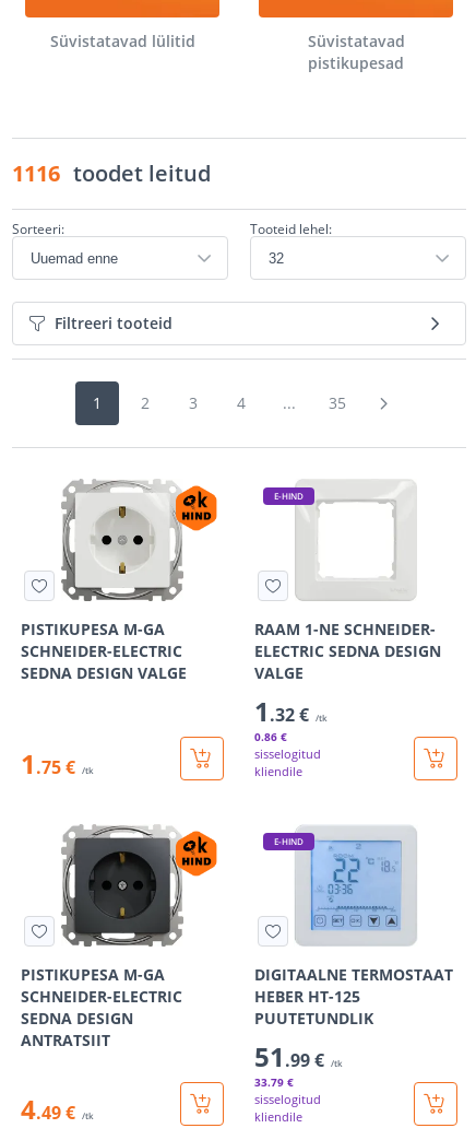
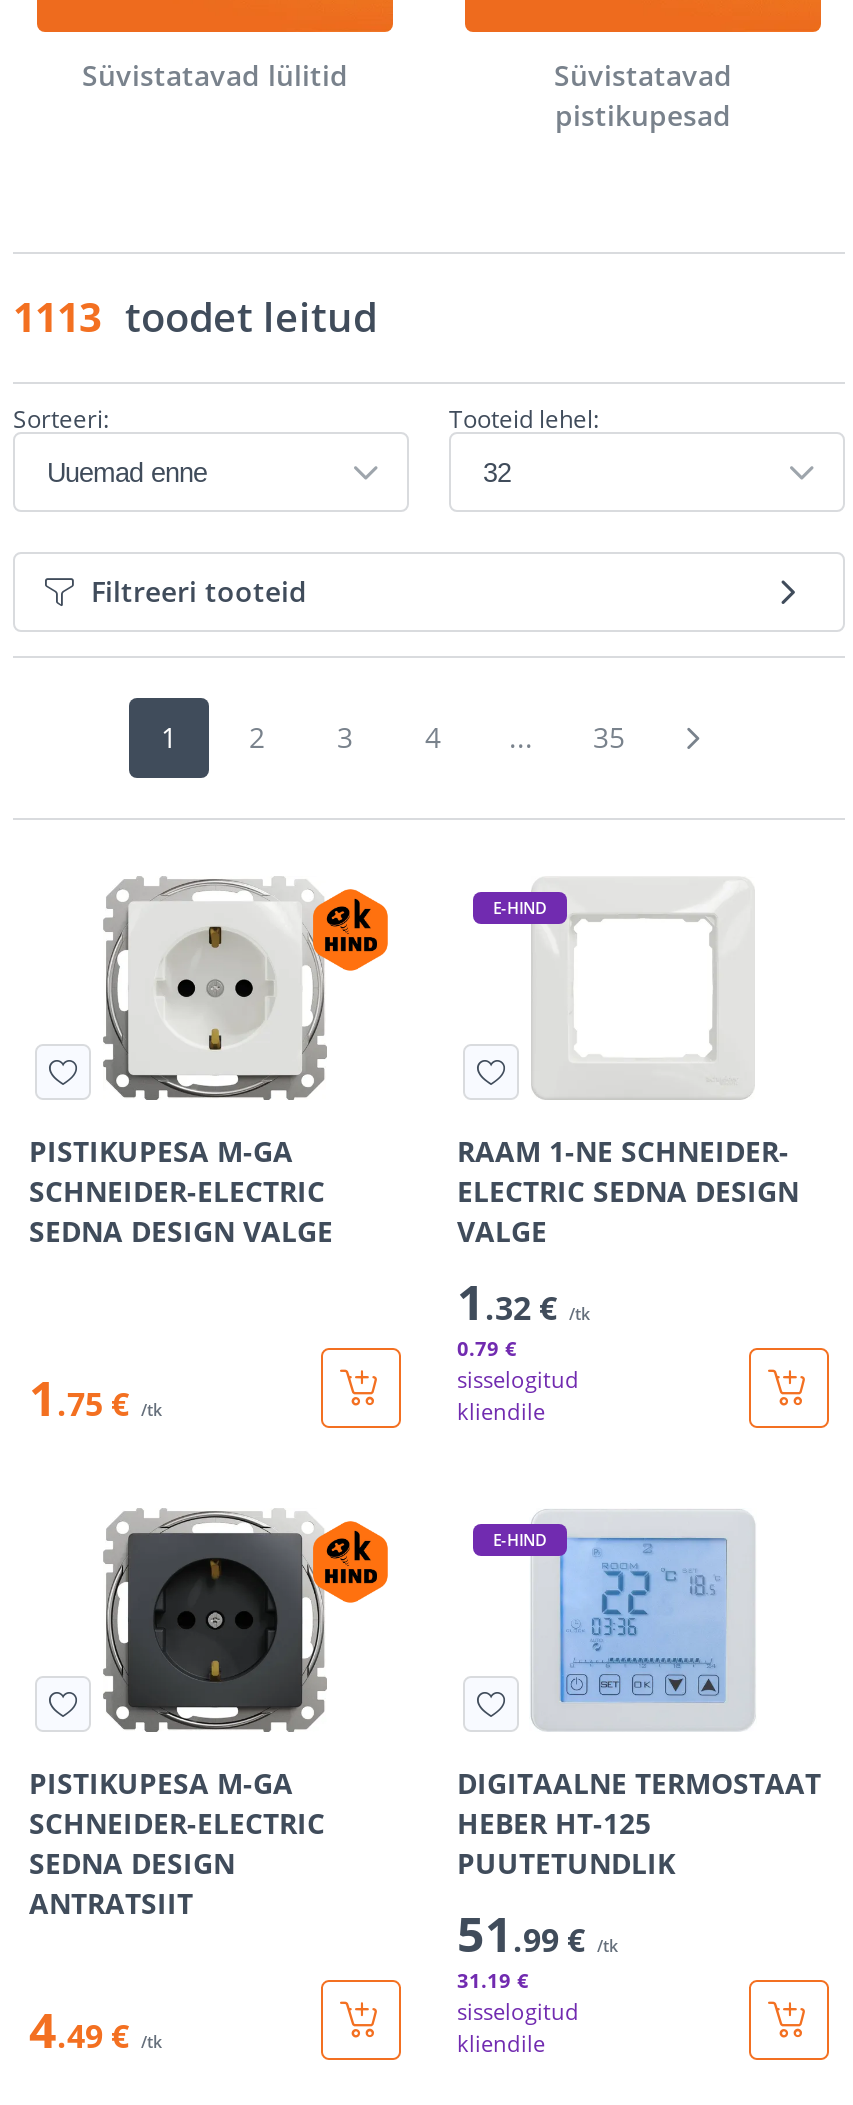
- 1116 toodet leitud
+ 1113 toodet leitud

- 0.86 €
+ 0.79 €

- 33.79 €
+ 31.19 €
